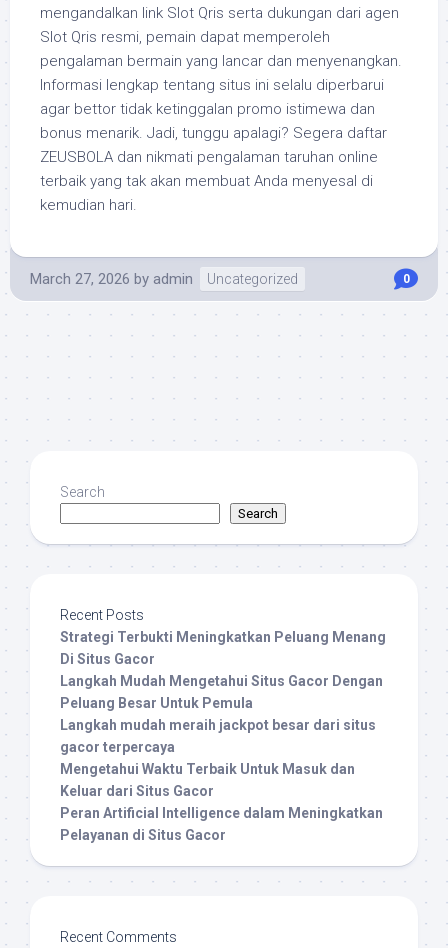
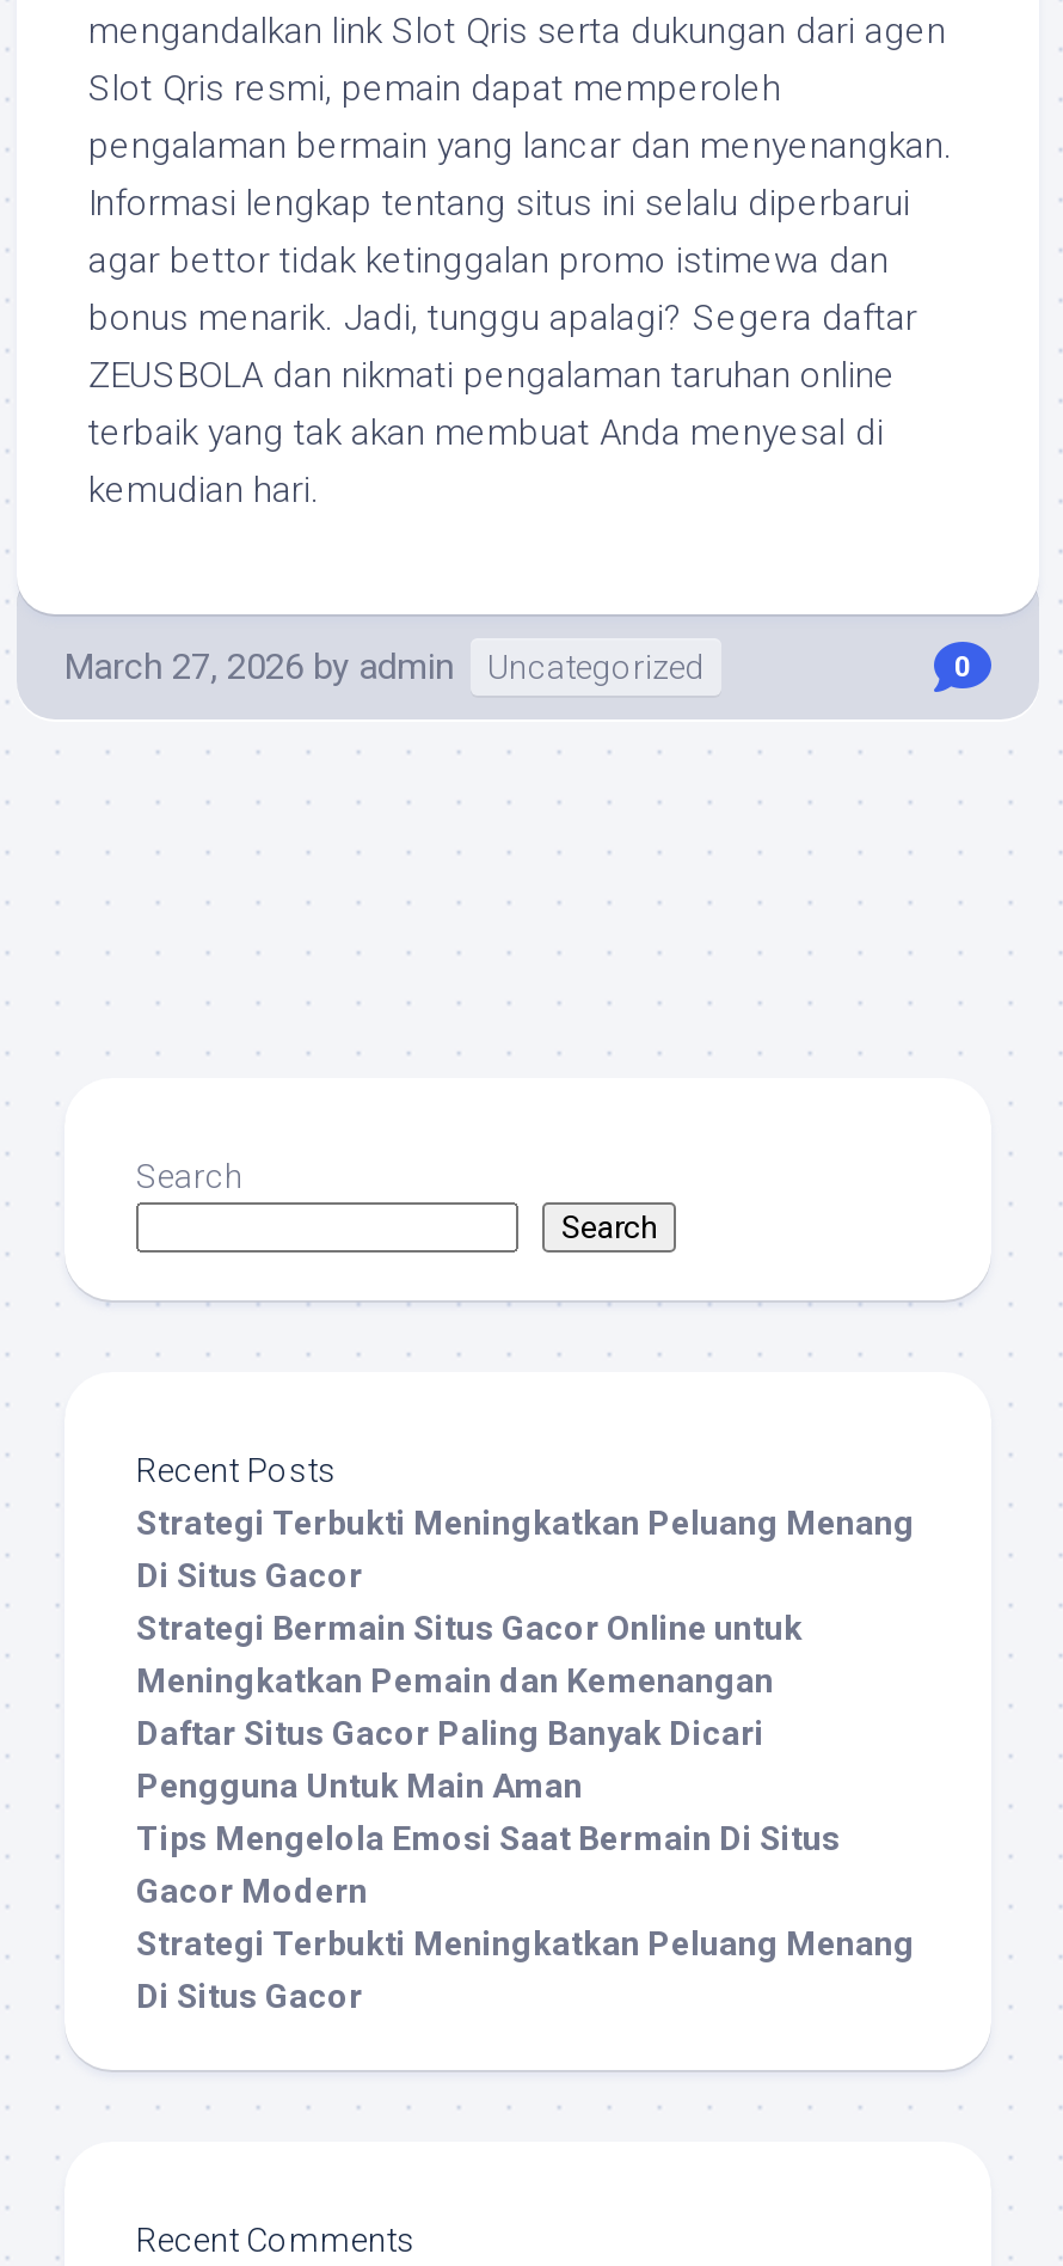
- Langkah Mudah Mengetahui Situs Gacor Dengan
- Peluang Besar Untuk Pemula
- Langkah mudah meraih jackpot besar dari situs
- gacor terpercaya
- Mengetahui Waktu Terbaik Untuk Masuk dan
- Keluar dari Situs Gacor
- Peran Artificial Intelligence dalam Meningkatkan
- Pelayanan di Situs Gacor
+ Strategi Bermain Situs Gacor Online untuk
+ Meningkatkan Pemain dan Kemenangan
+ Daftar Situs Gacor Paling Banyak Dicari
+ Pengguna Untuk Main Aman
+ Tips Mengelola Emosi Saat Bermain Di Situs
+ Gacor Modern
+ Strategi Terbukti Meningkatkan Peluang Menang
+ Di Situs Gacor
